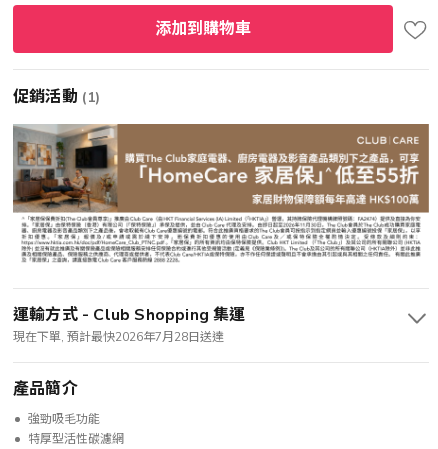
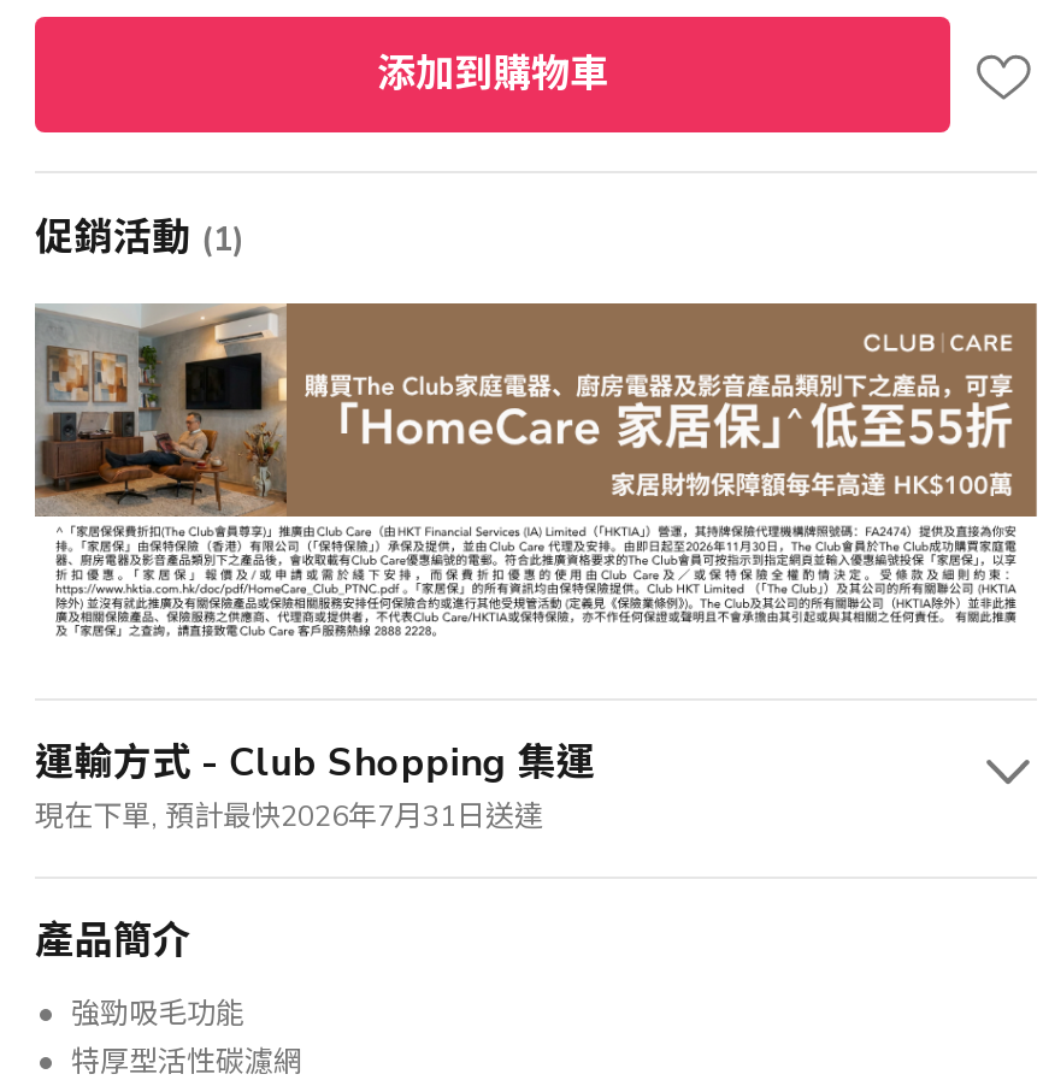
- 現在下單, 預計最快2026年7月28日送達
+ 現在下單, 預計最快2026年7月31日送達
